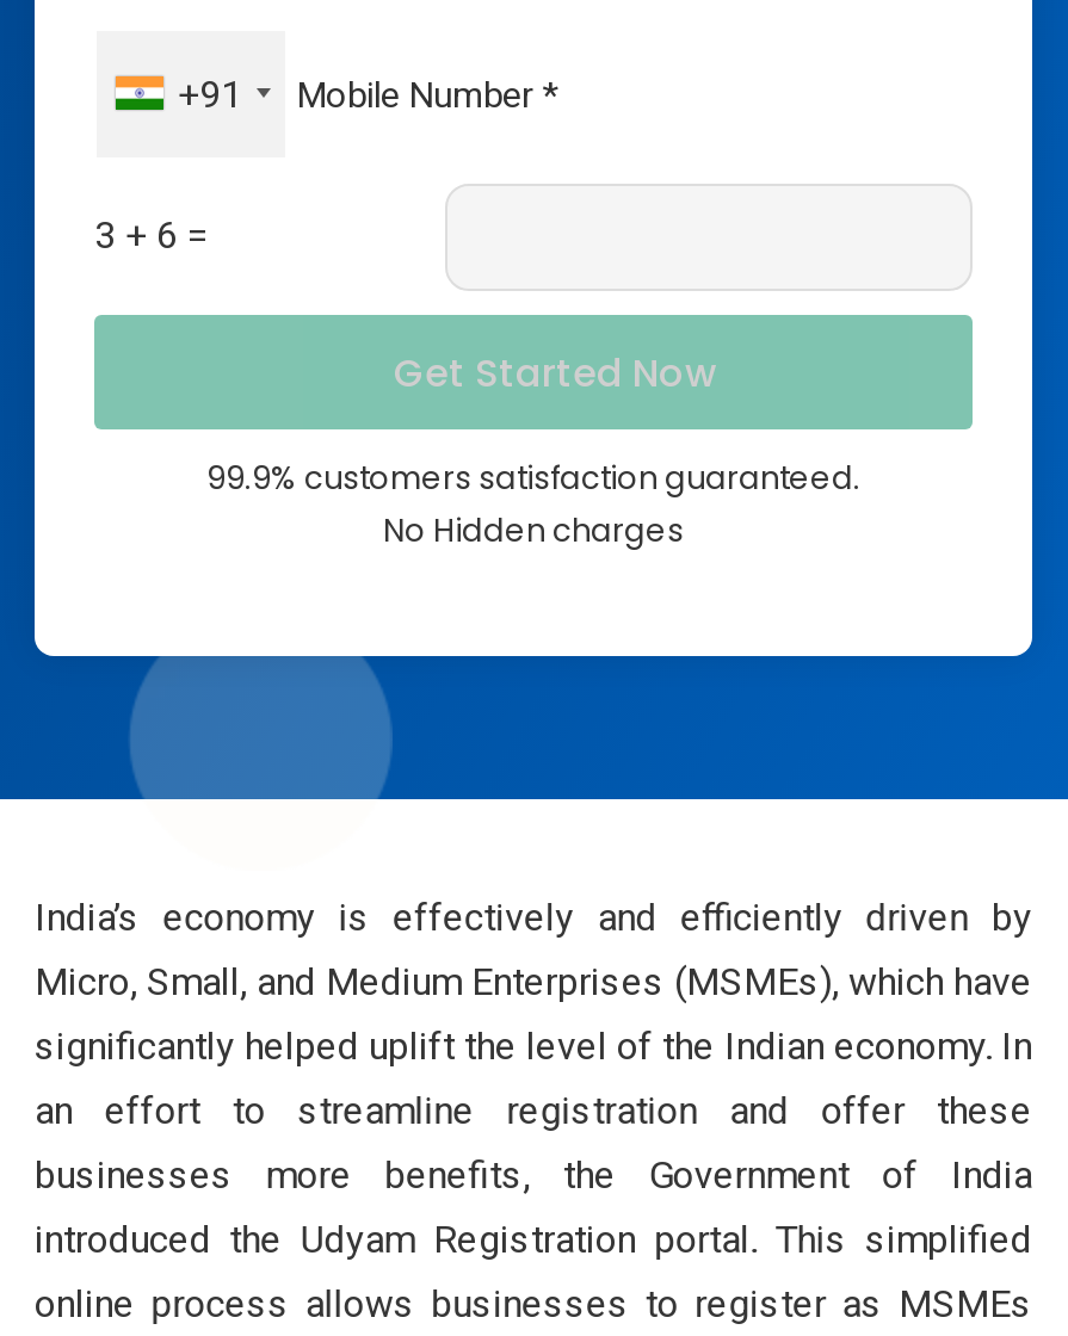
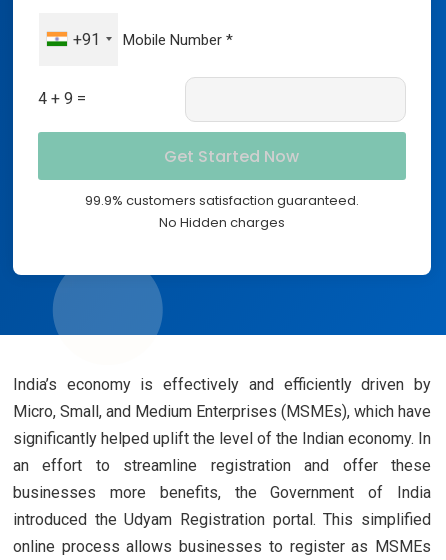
- 3 + 6 =
+ 4 + 9 =
